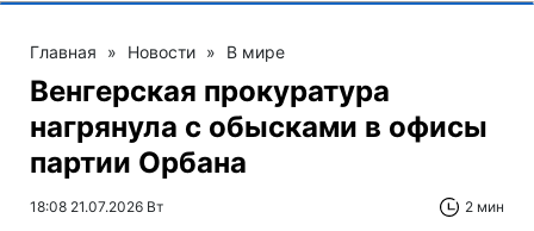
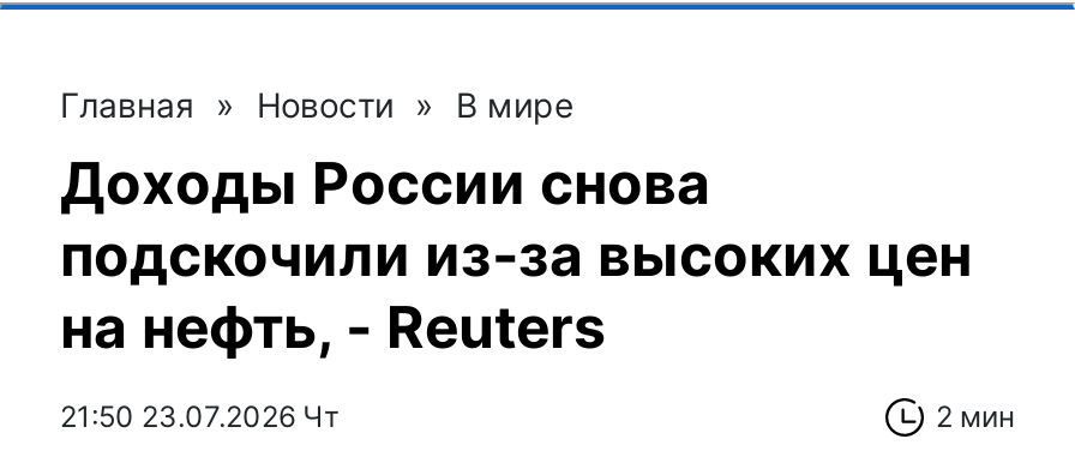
- Венгерская прокуратура
- нагрянула с обысками в офисы
- партии Орбана
+ Доходы России снова
+ подскочили из-за высоких цен
+ на нефть, - Reuters

- 18:08 21.07.2026 Вт
+ 21:50 23.07.2026 Чт
